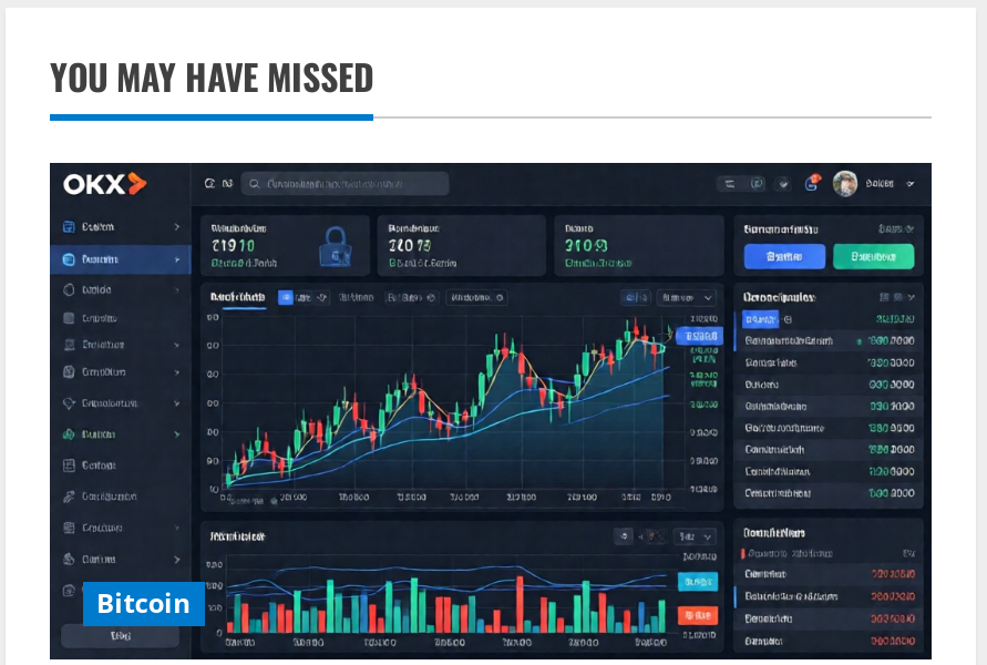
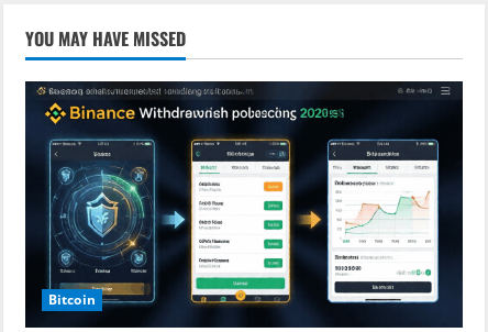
- [image]
+ [image]
